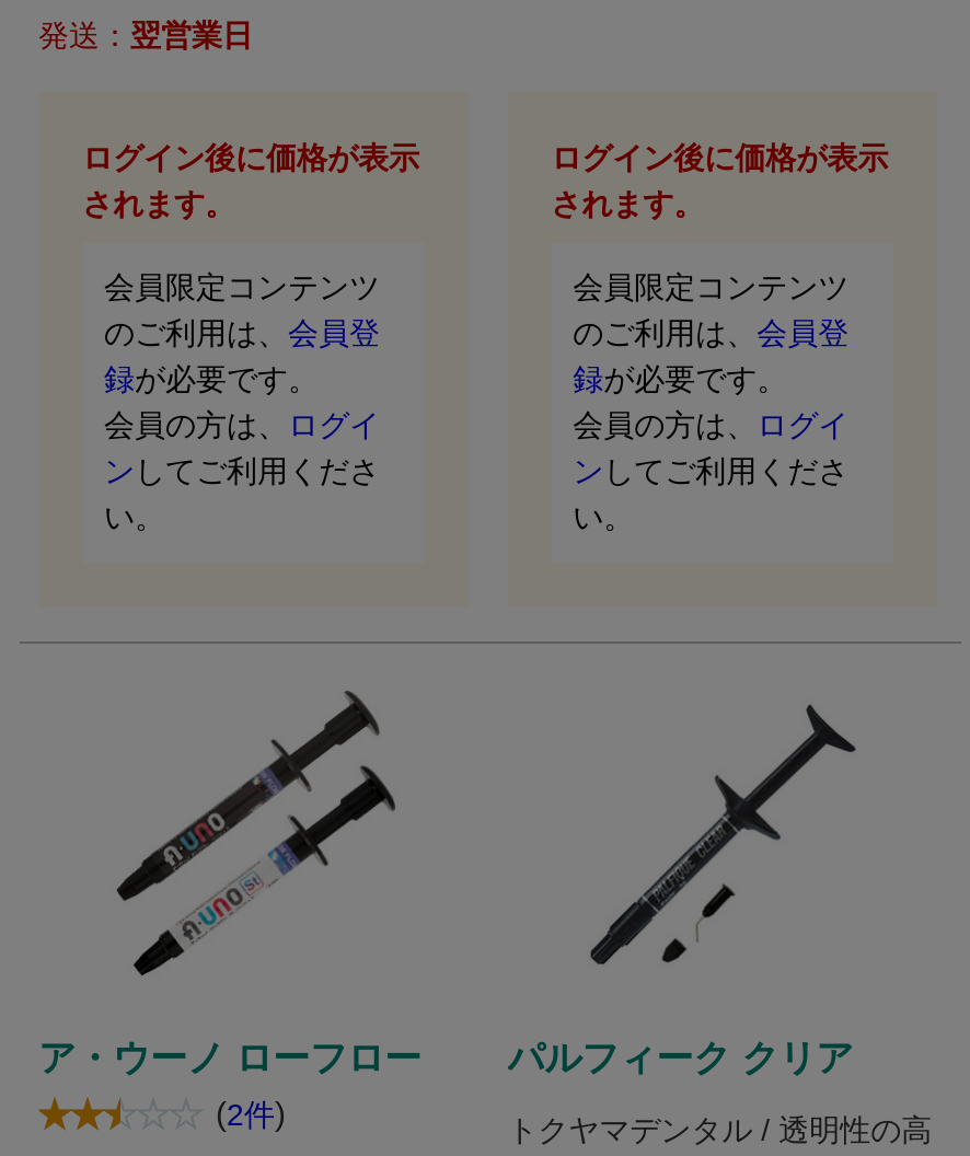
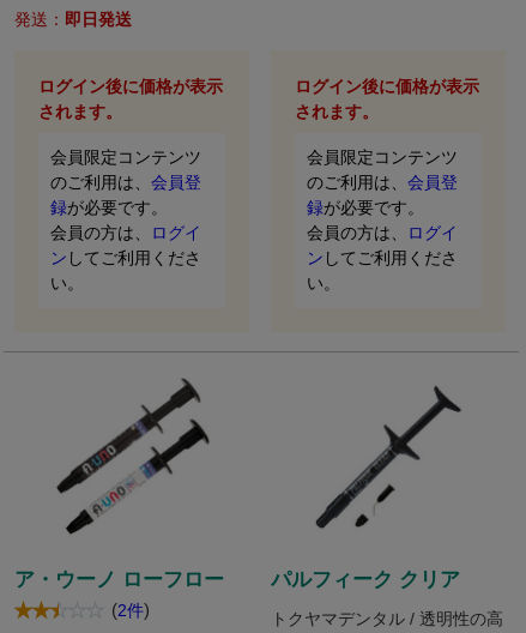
- 発送：翌営業日
+ 発送：即日発送
